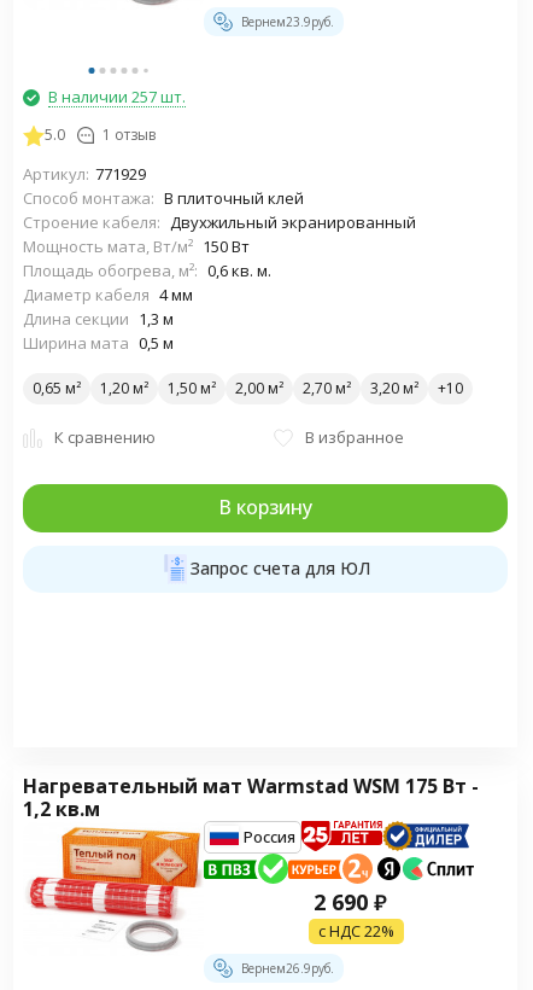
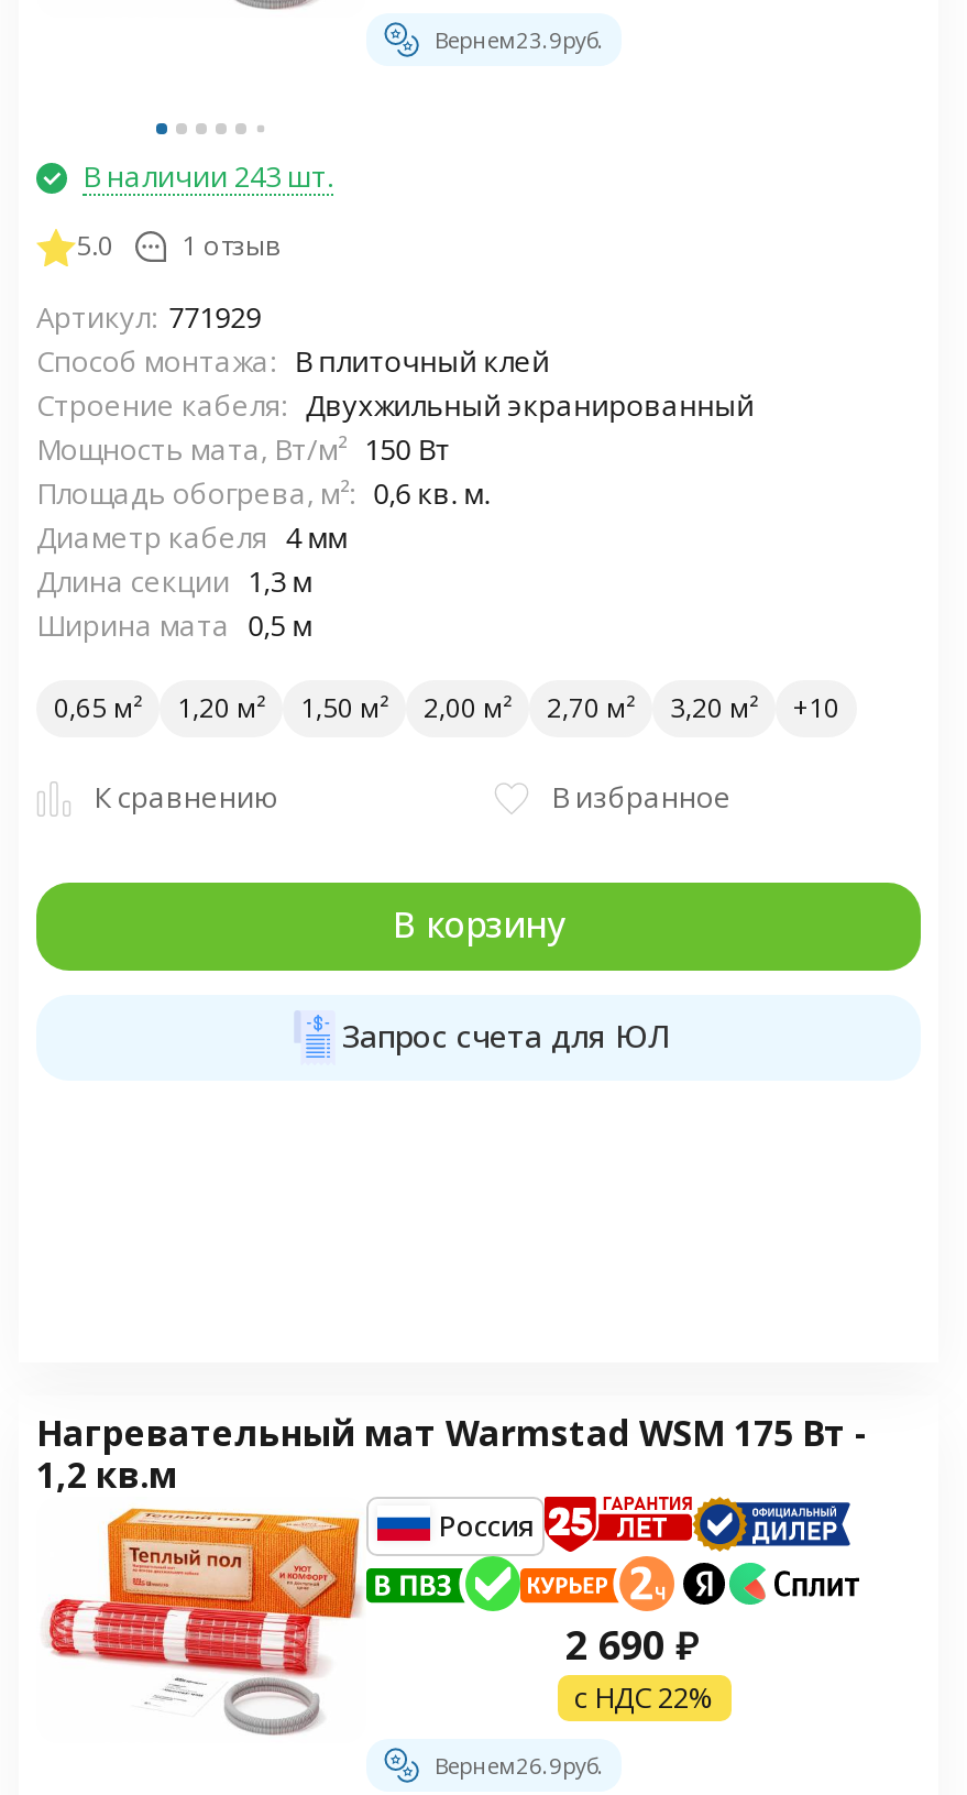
- В наличии 257 шт.
+ В наличии 243 шт.
